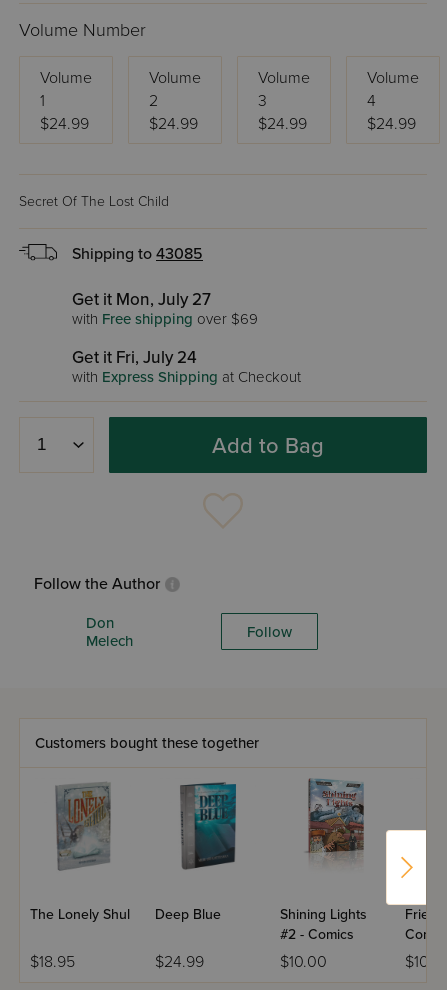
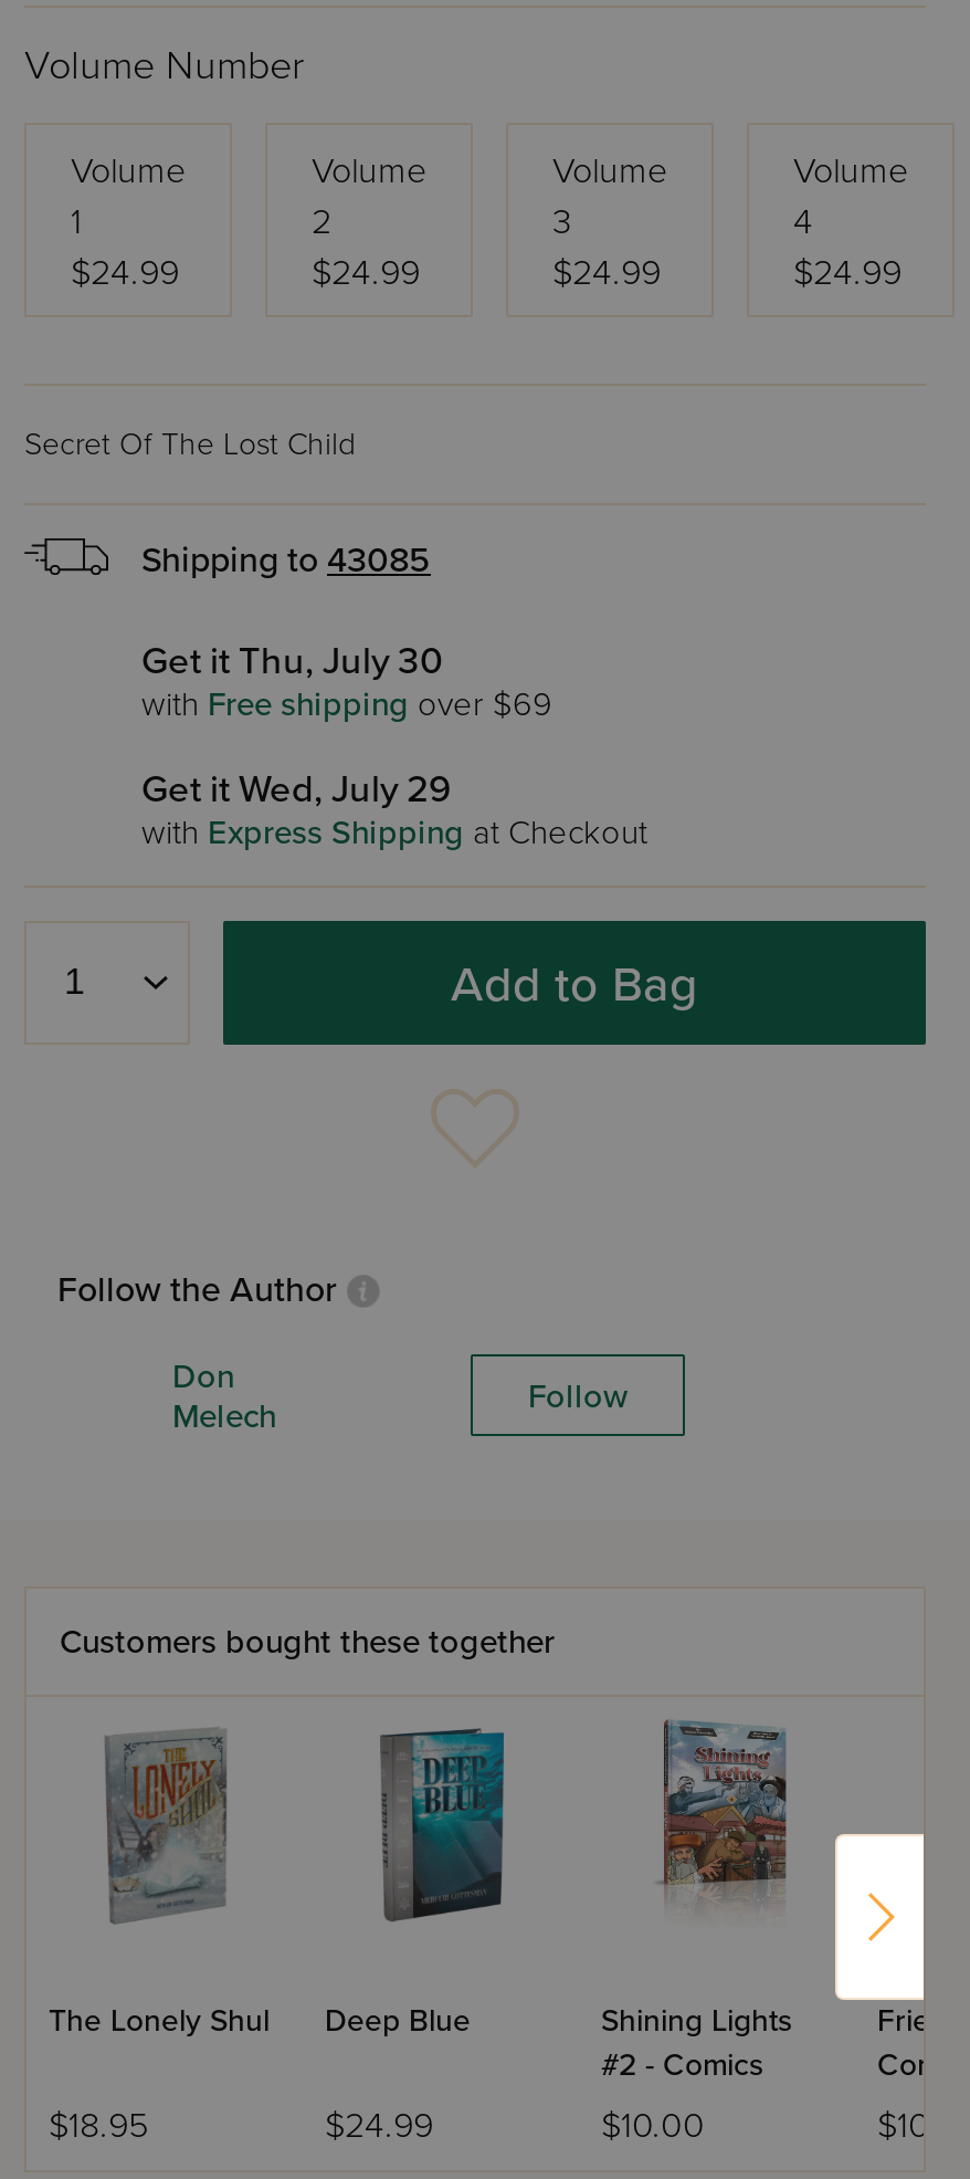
- Get it Mon, July 27
+ Get it Thu, July 30

- Get it Fri, July 24
+ Get it Wed, July 29
